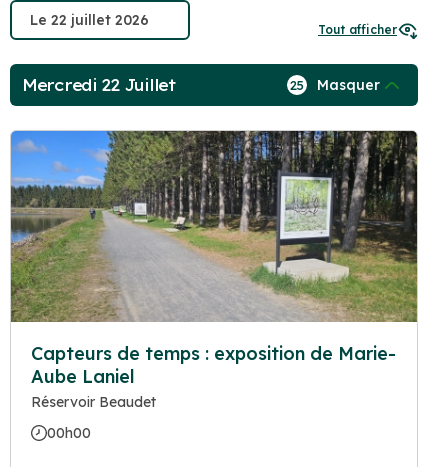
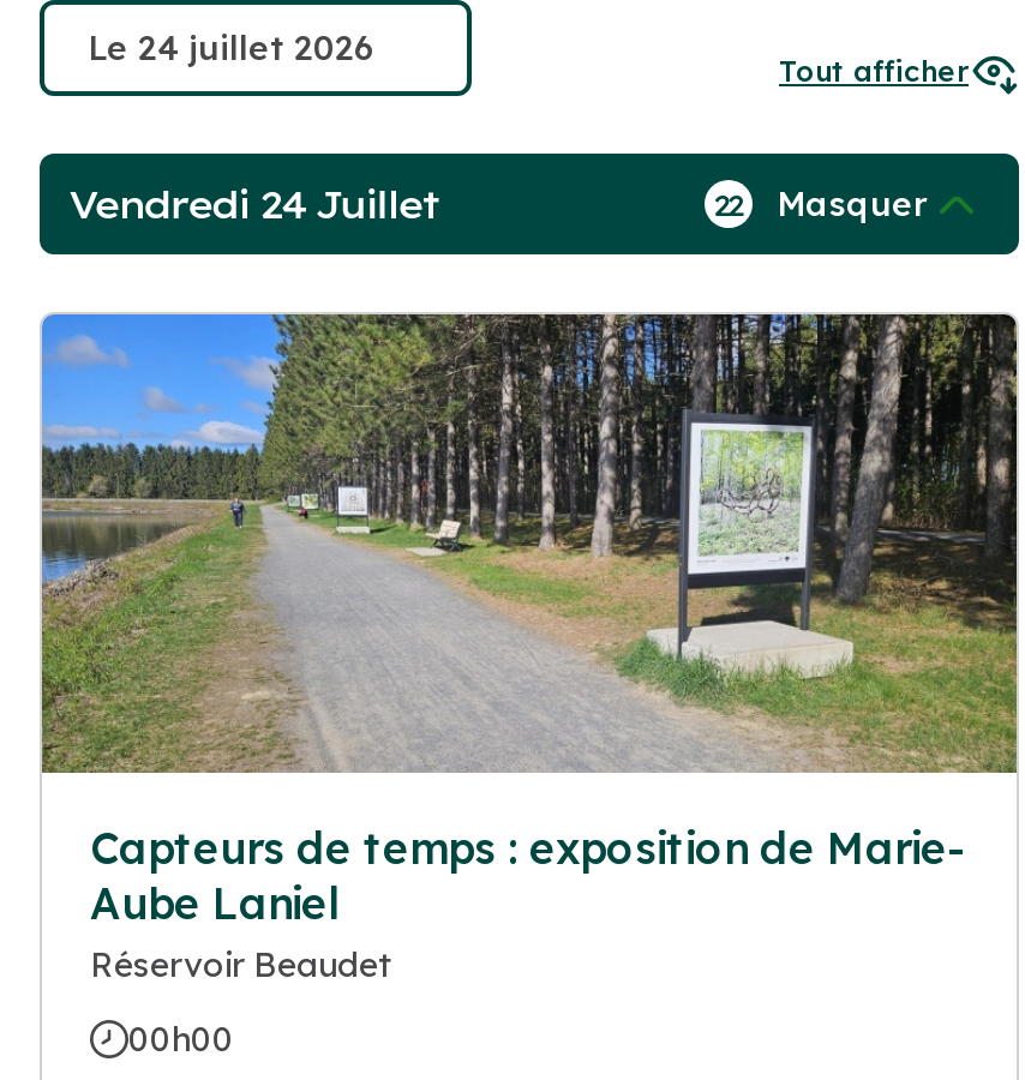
- Mercredi 22 Juillet
+ Vendredi 24 Juillet

- 25 Masquer
+ 22 Masquer
